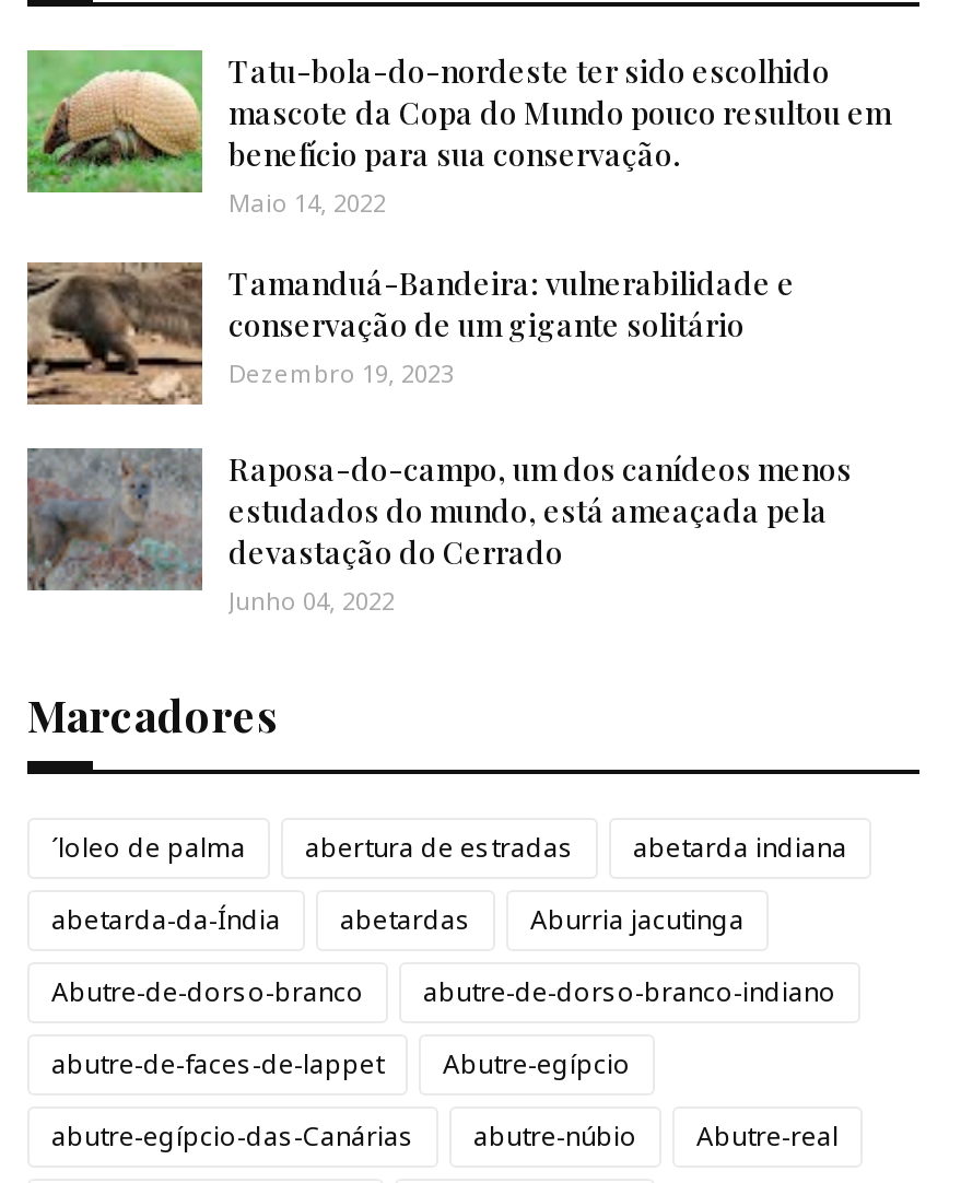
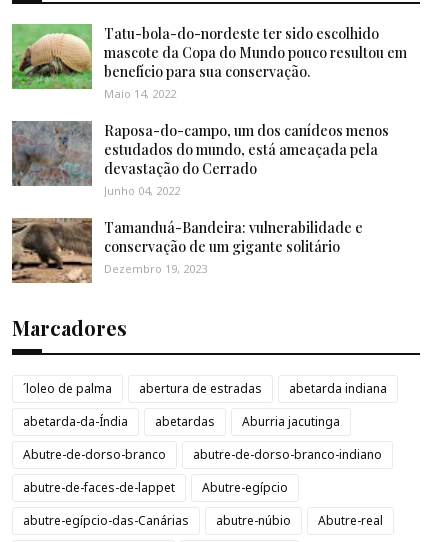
moved down: [image] | Tamanduá-Bandeira: vulnerabilidade e | conservação de um gigante solitário | Dezembro 19, 2023

moved up: [image] | Raposa-do-campo, um dos canídeos menos | estudados do mundo, está ameaçada pela | devastação do Cerrado | Junho 04, 2022
